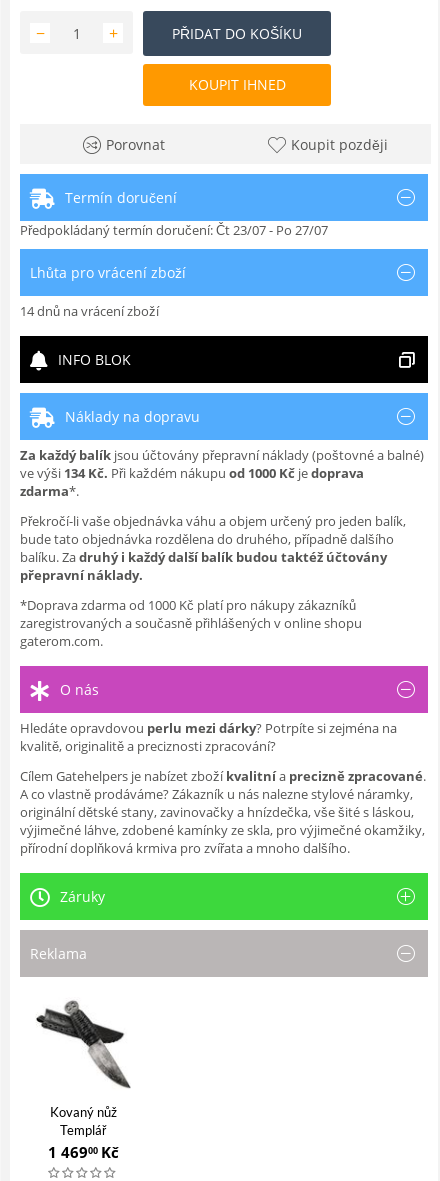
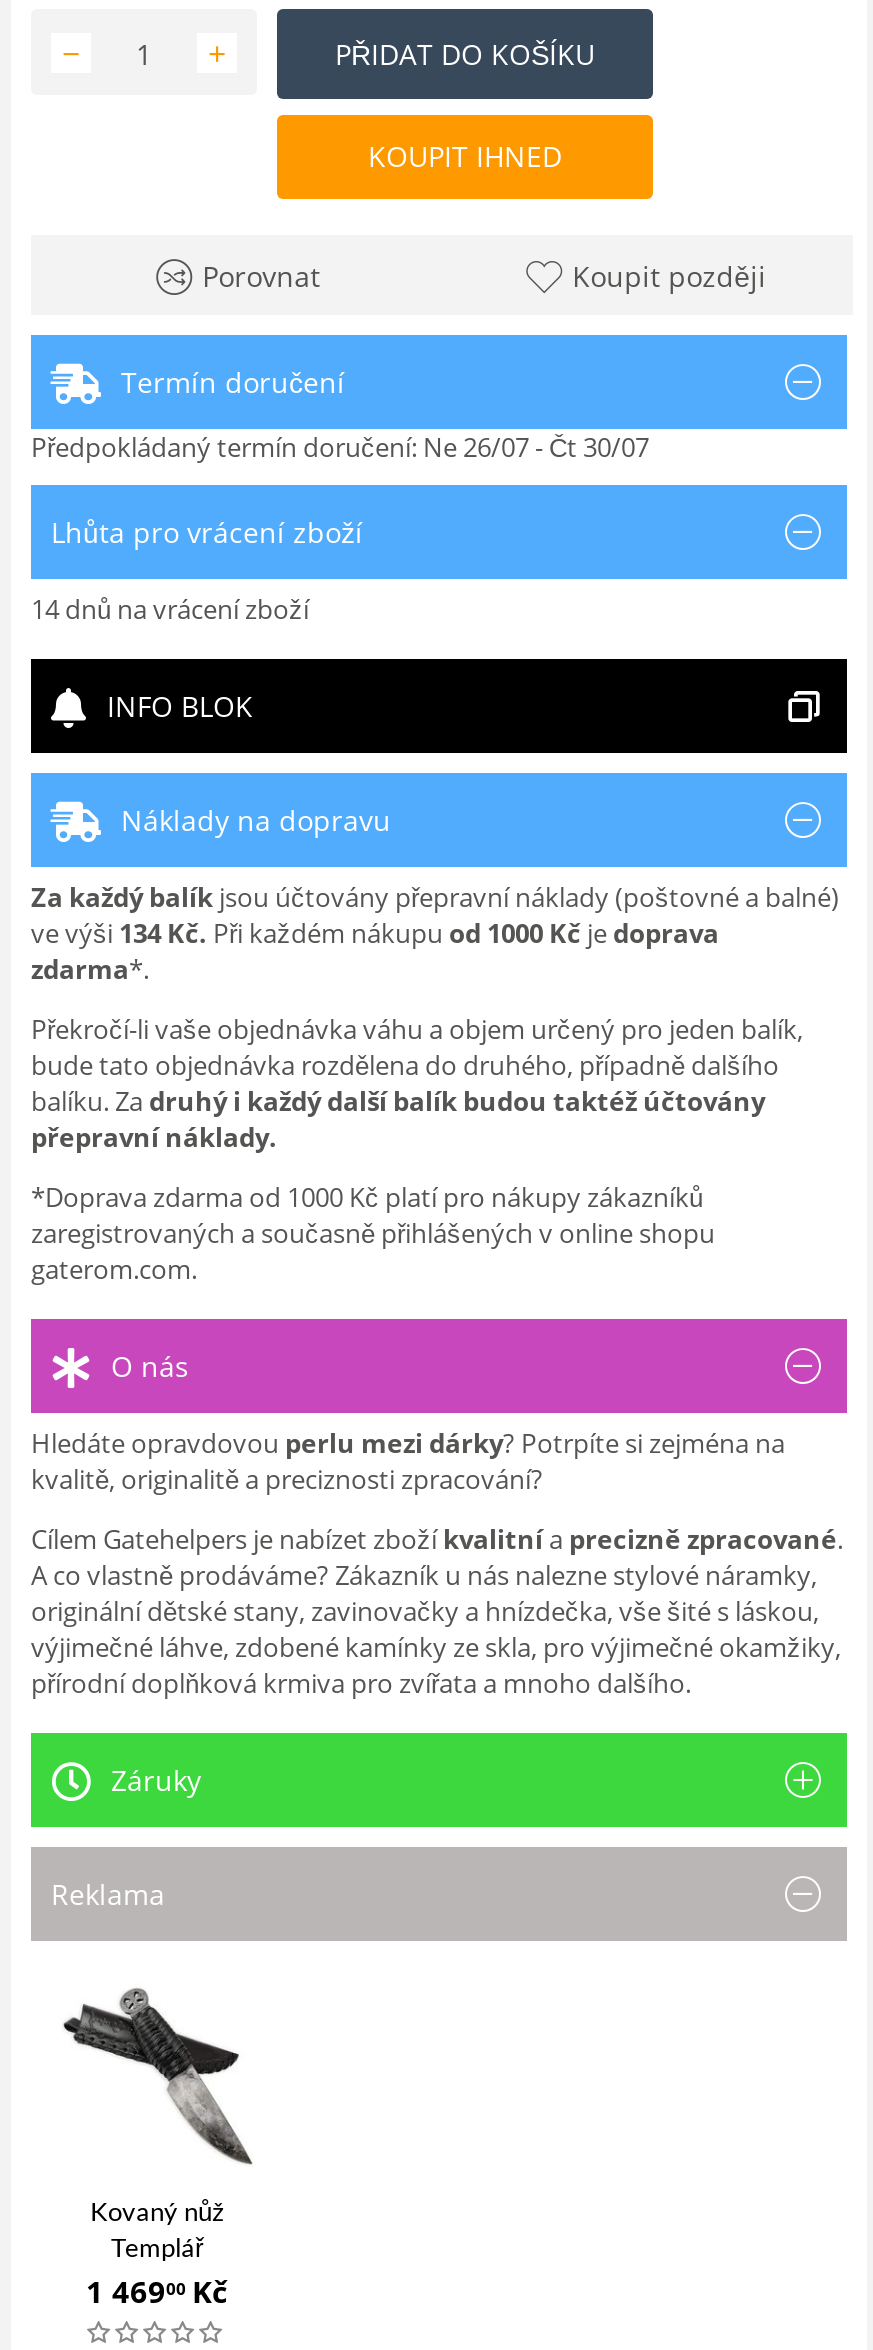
- Předpokládaný termín doručení: Čt 23/07 - Po 27/07
+ Předpokládaný termín doručení: Ne 26/07 - Čt 30/07
